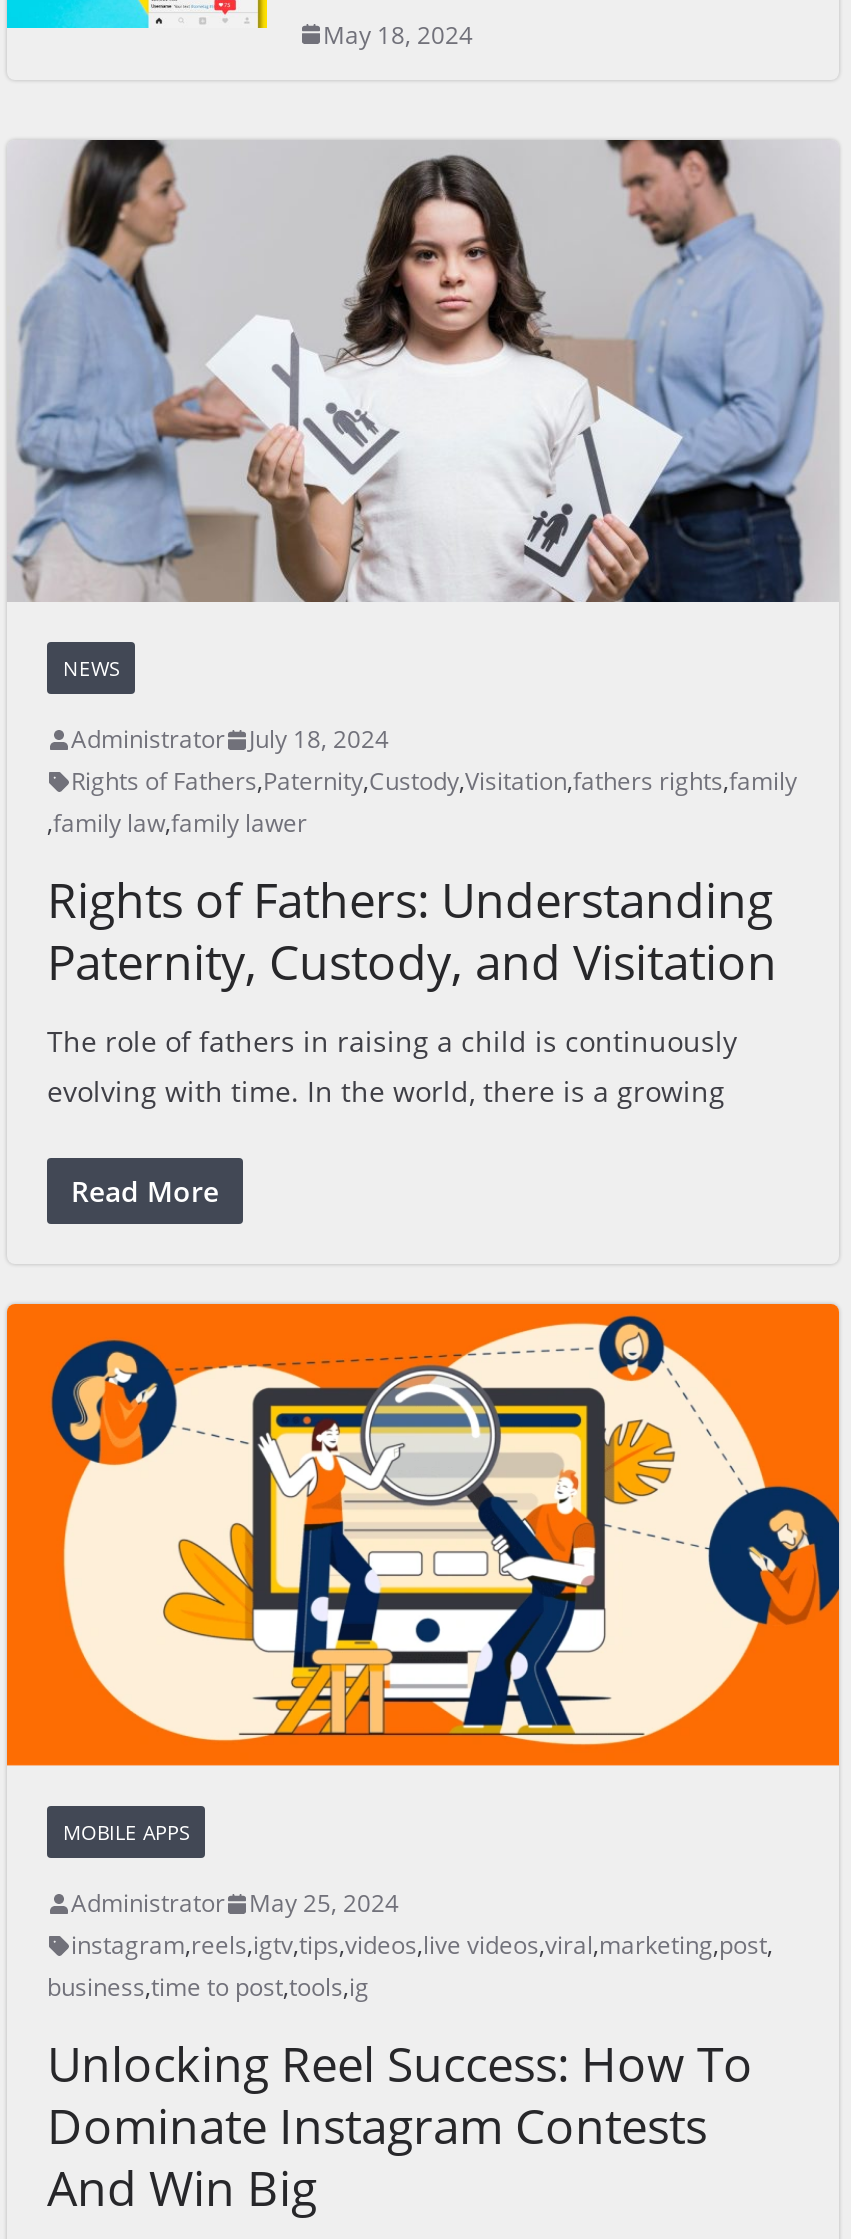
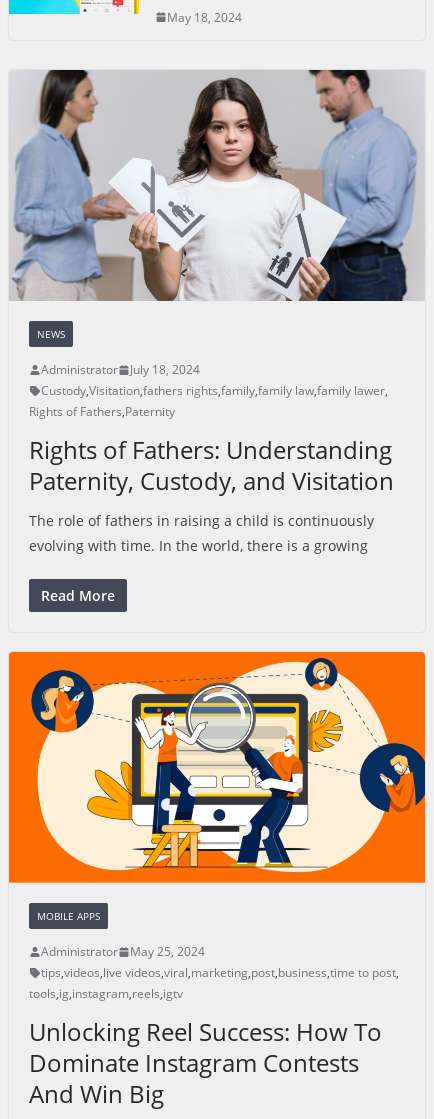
- Rights of Fathers,Paternity,Custody,Visitation,fathers rights,family
- ,family law,family lawer
+ Custody,Visitation,fathers rights,family,family law,family lawer,
+ Rights of Fathers,Paternity

- instagram,reels,igtv,tips,videos,live videos,viral,marketing,post,
- business,time to post,tools,ig
+ tips,videos,live videos,viral,marketing,post,business,time to post,
+ tools,ig,instagram,reels,igtv
